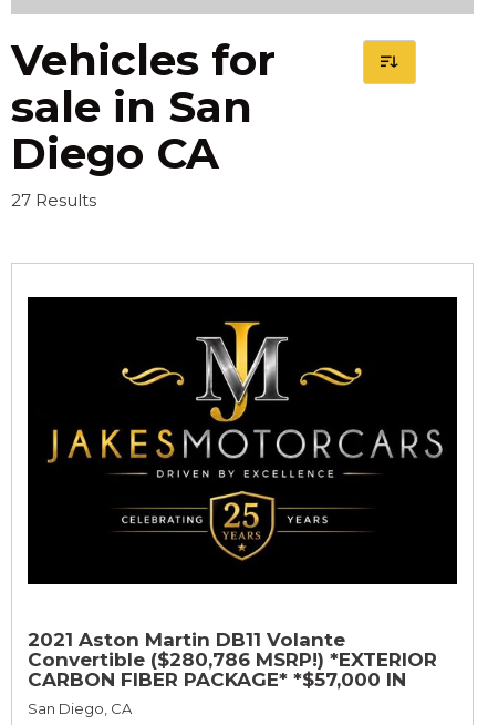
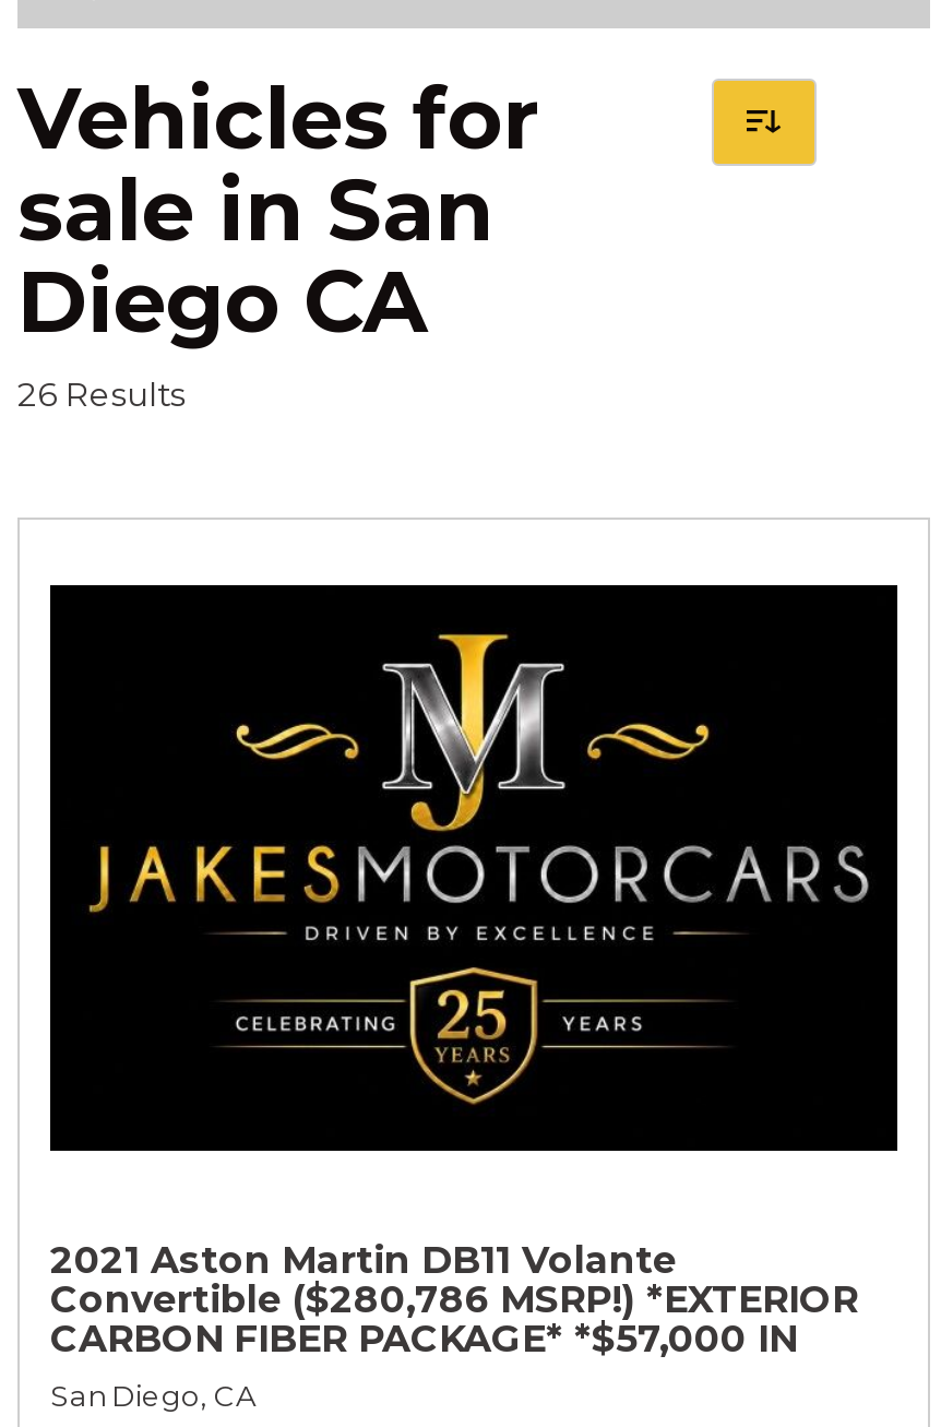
- 27 Results
+ 26 Results
